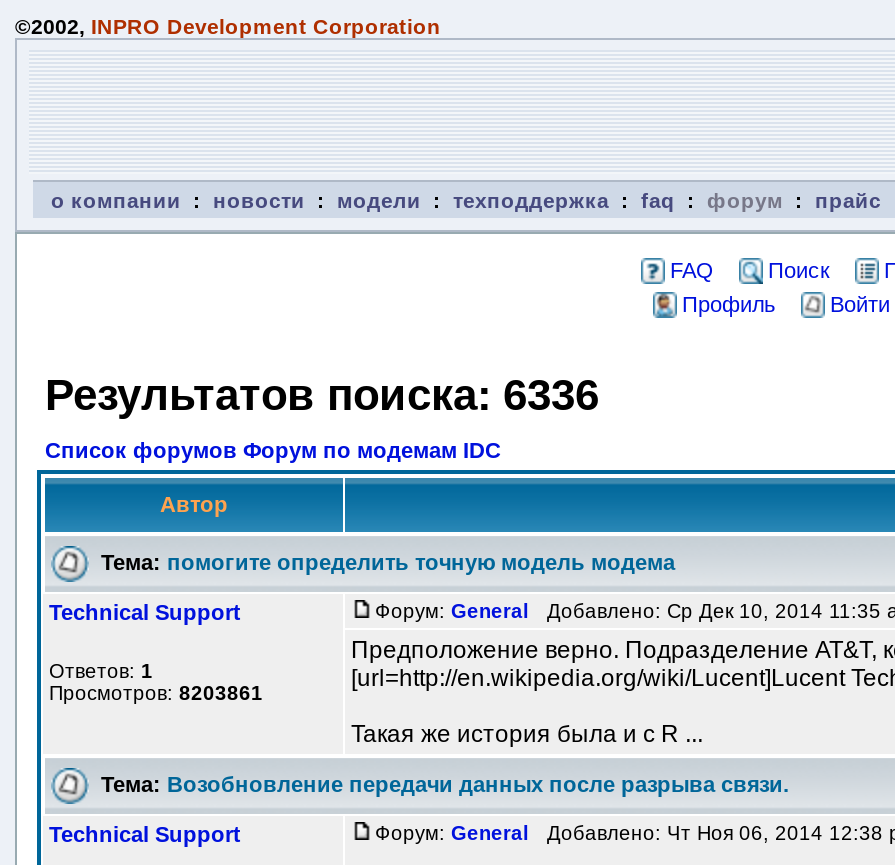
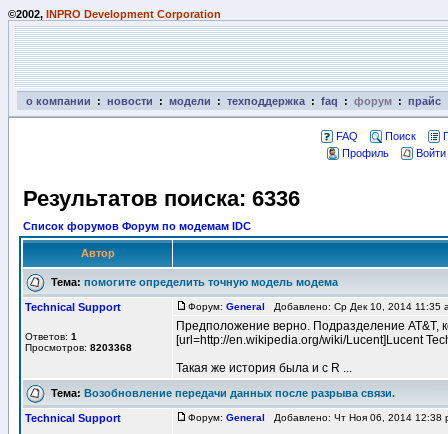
- Просмотров: 8203861
+ Просмотров: 8203368
